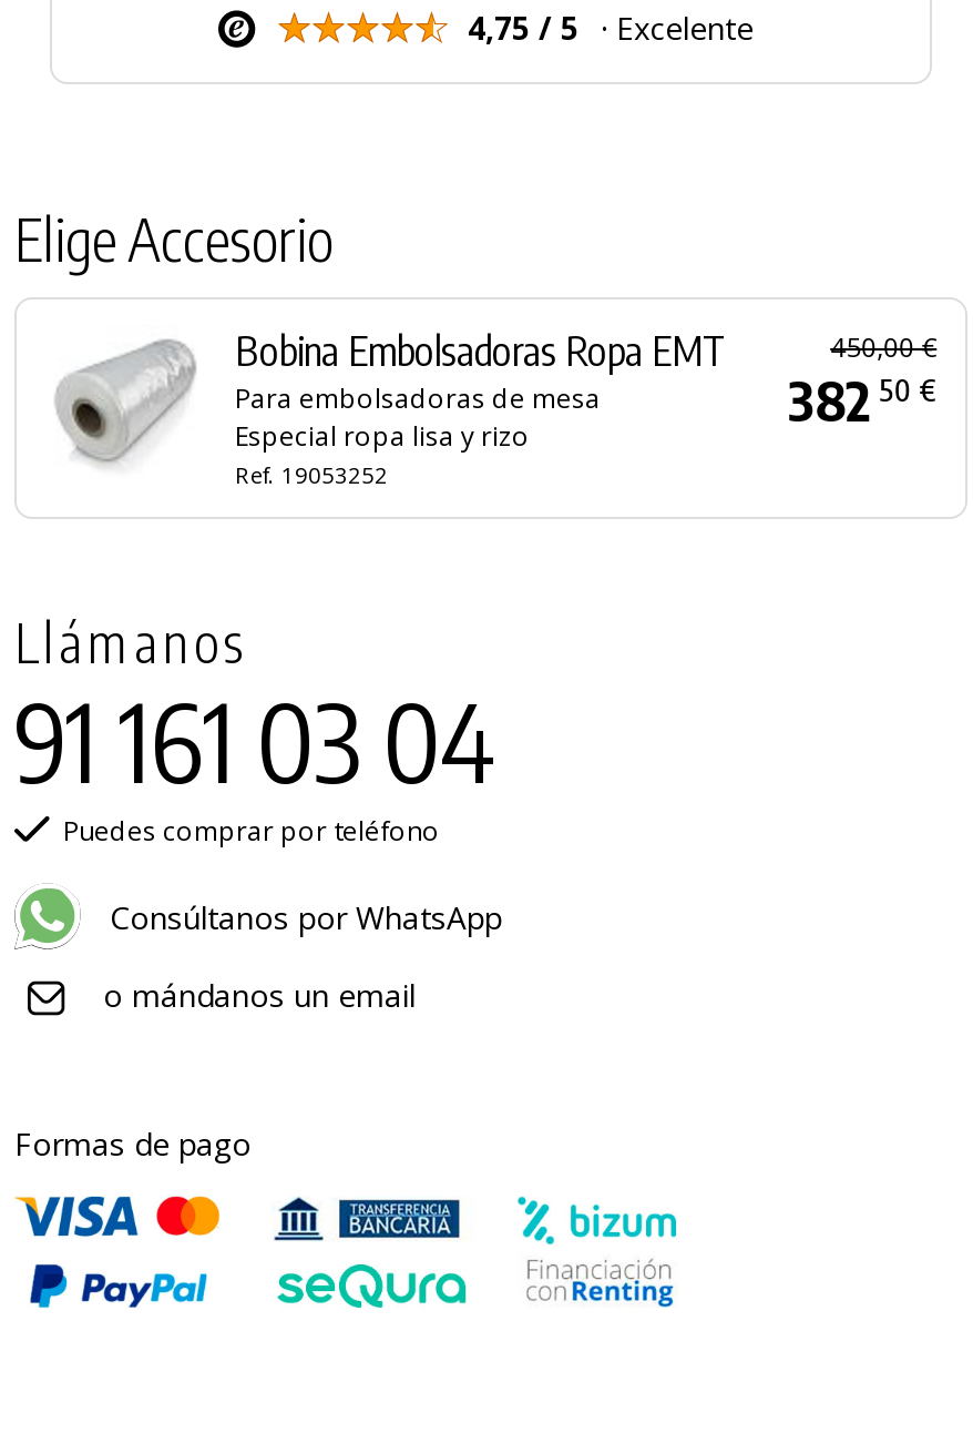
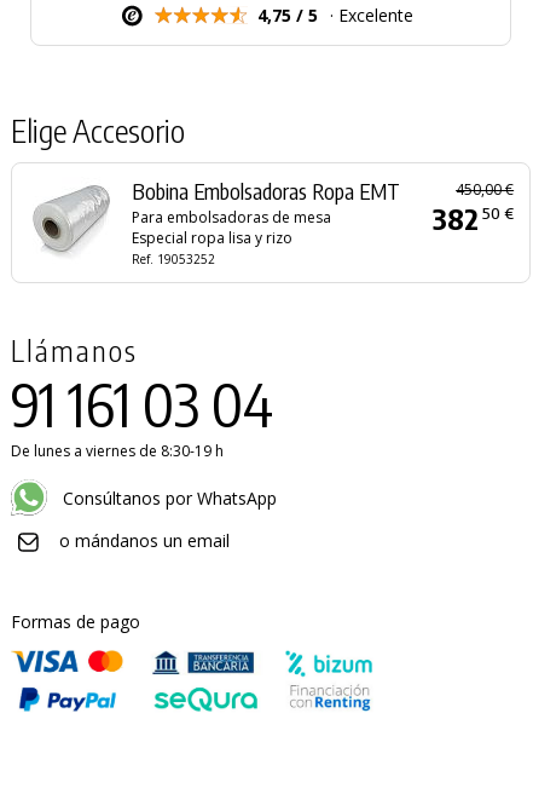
- Puedes comprar por teléfono
+ De lunes a viernes de 8:30-19 h
